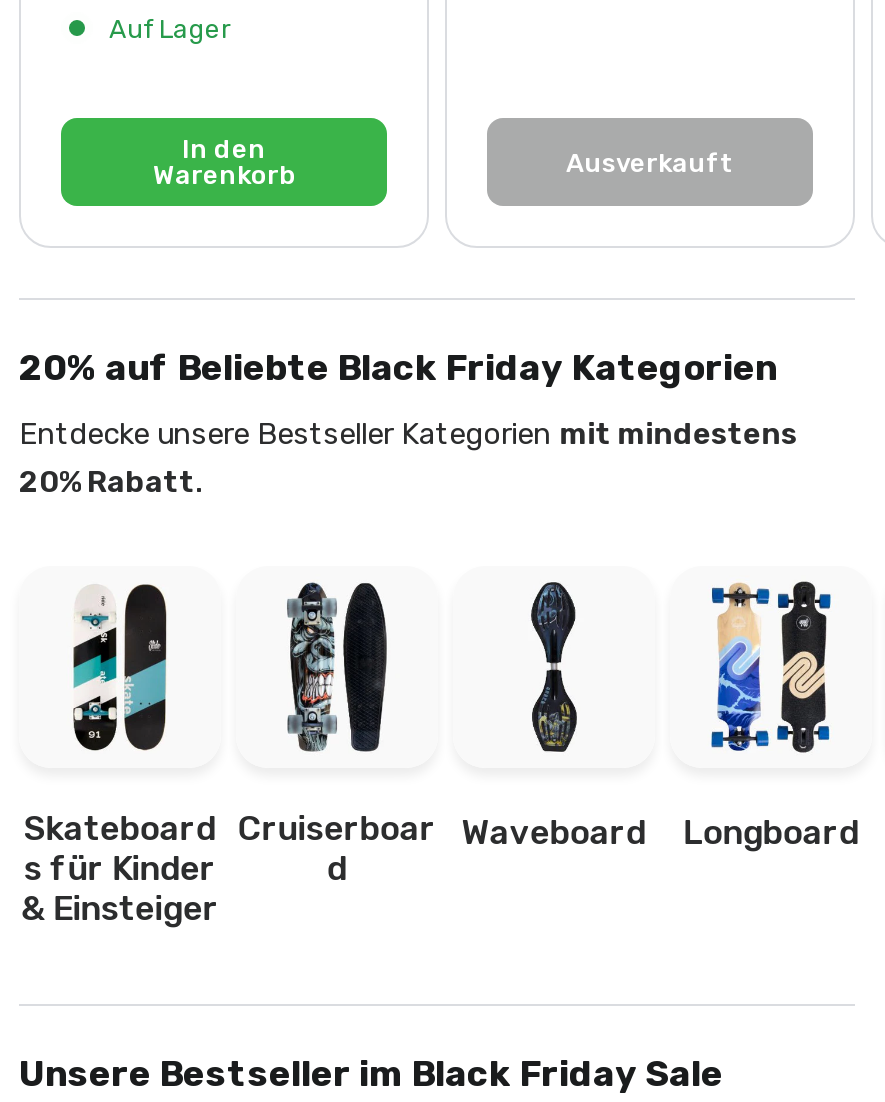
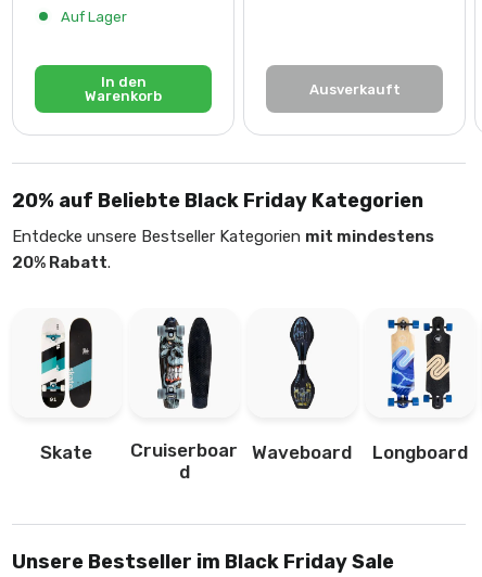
- Skateboard
- s für Kinder
- & Einsteiger
+ Skate
